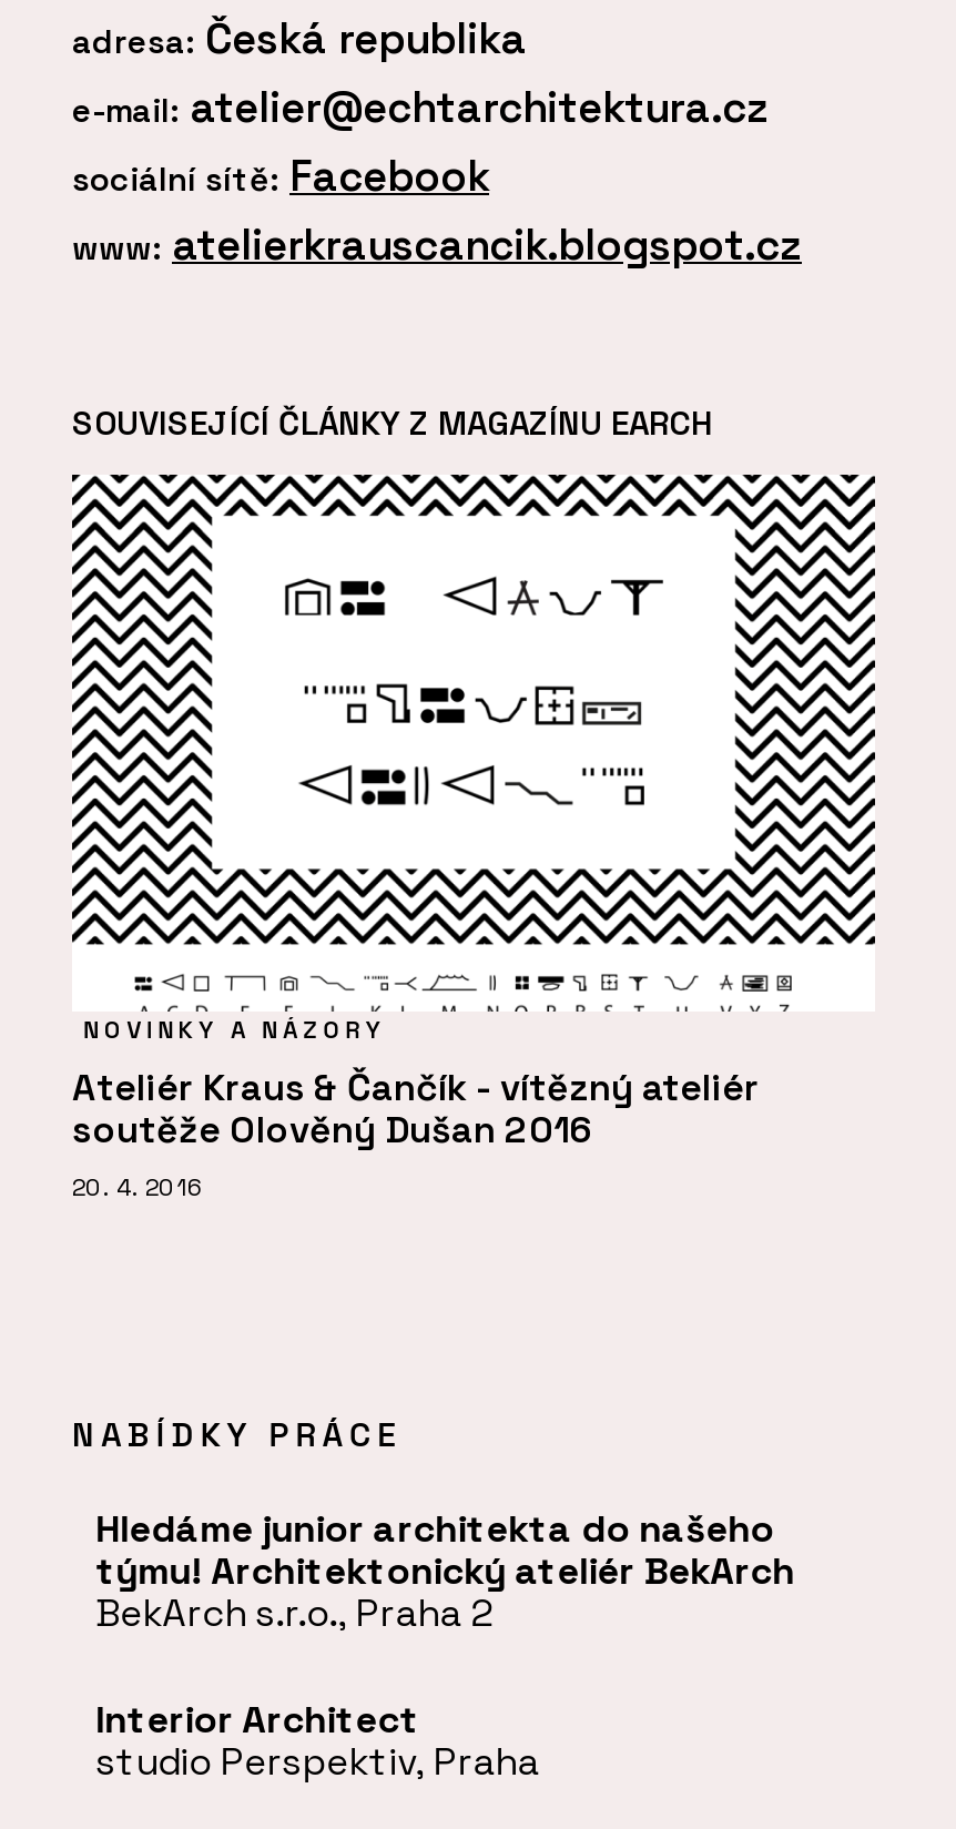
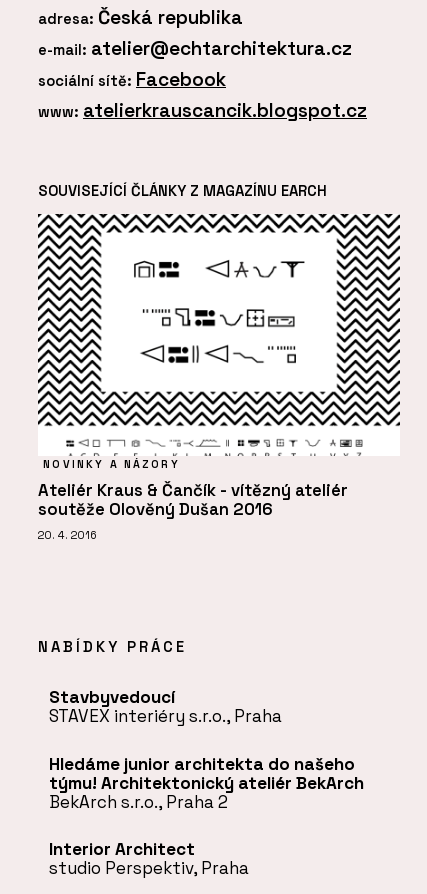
+ Stavbyvedoucí
+ STAVEX interiéry s.r.o., Praha
